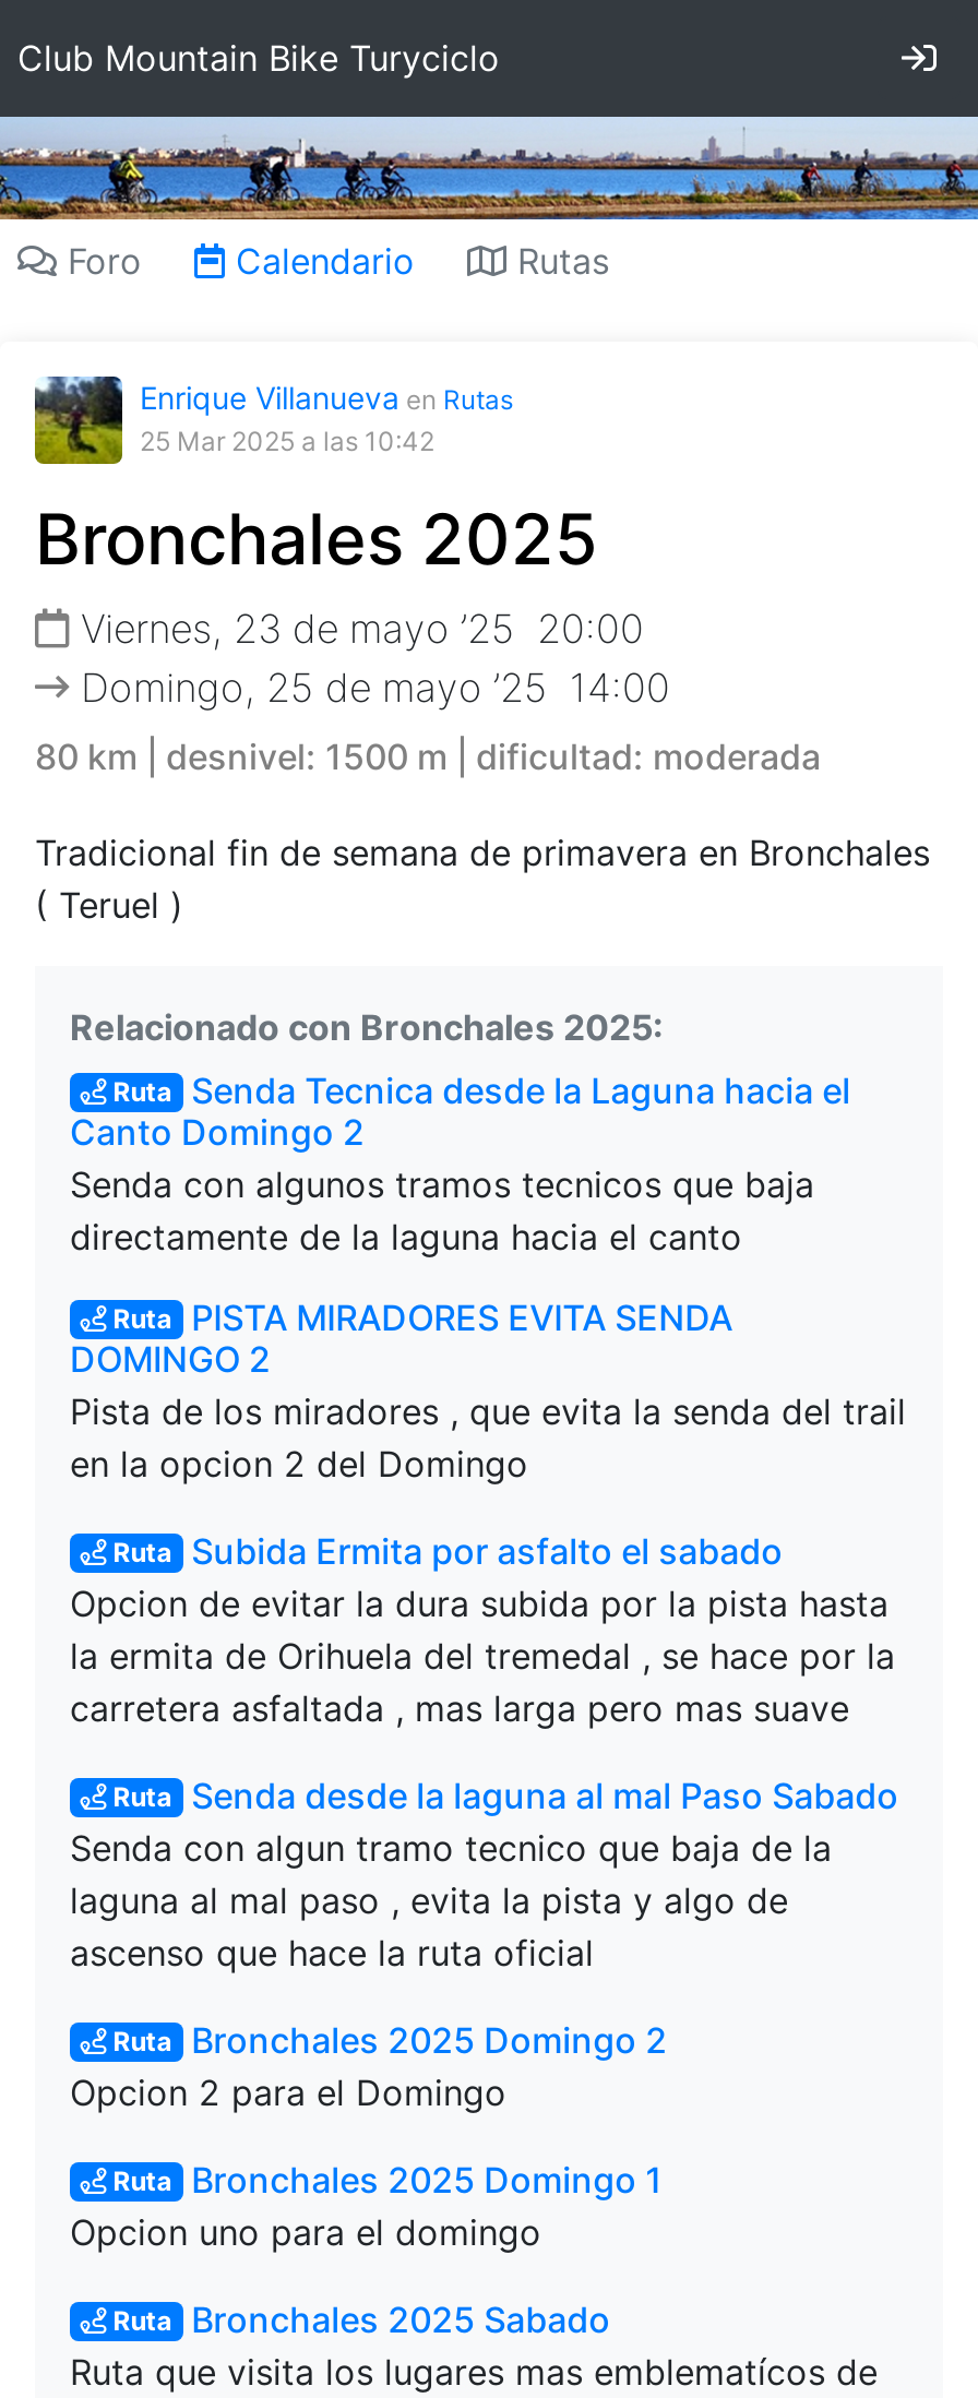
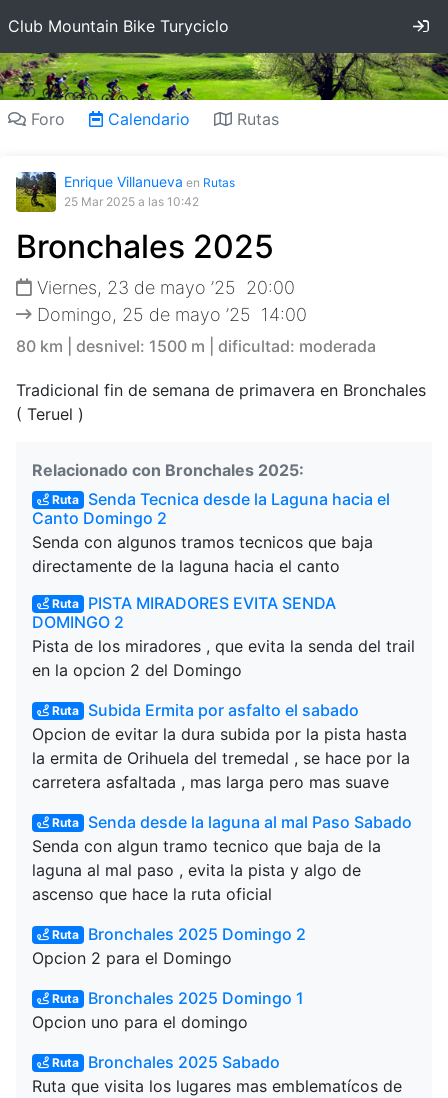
- [image]
+ [image]
